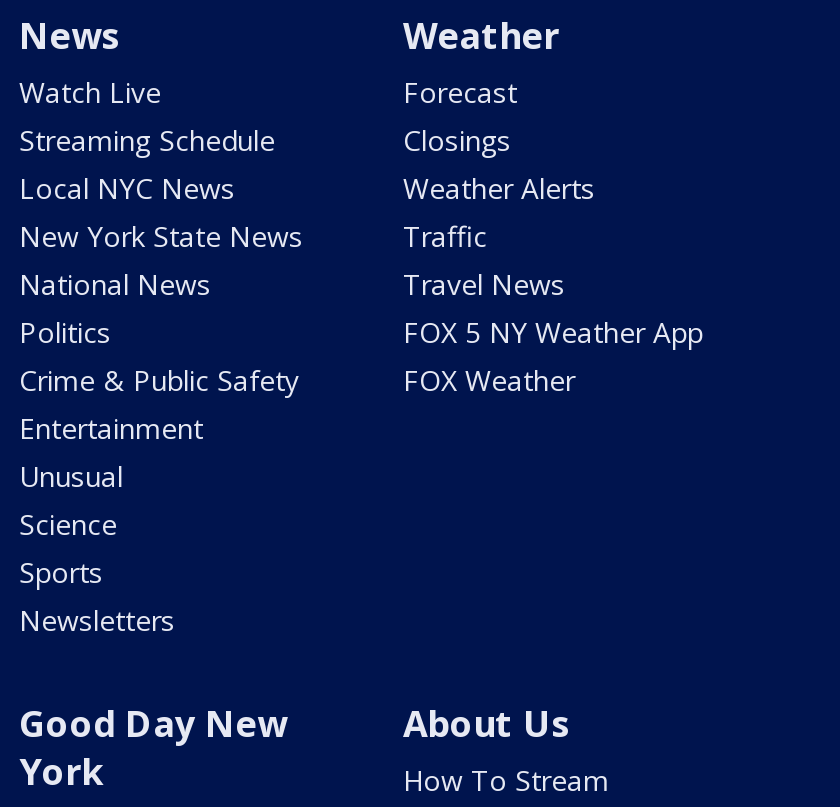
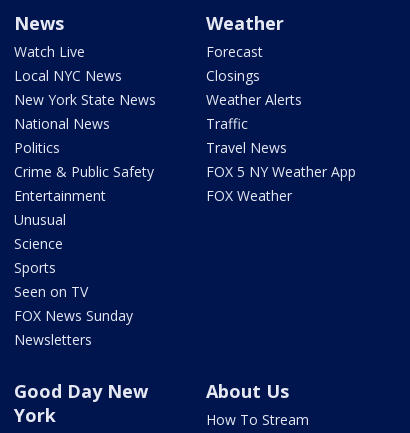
- Streaming Schedule

moved up: Local NYC News | New York State News | National News | ... | Science | Sports

+ Seen on TV
+ FOX News Sunday
